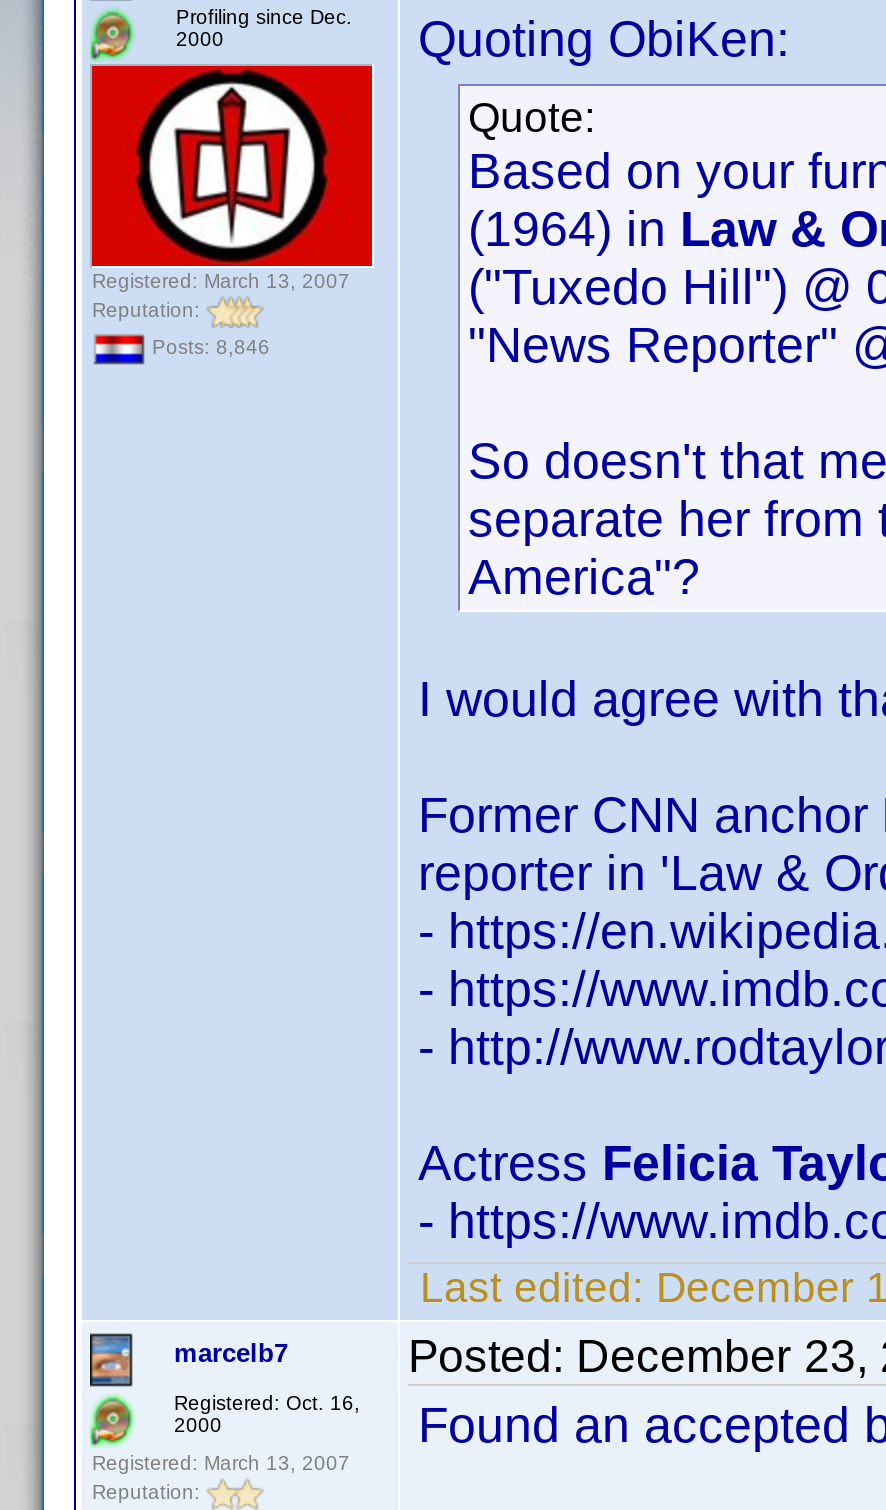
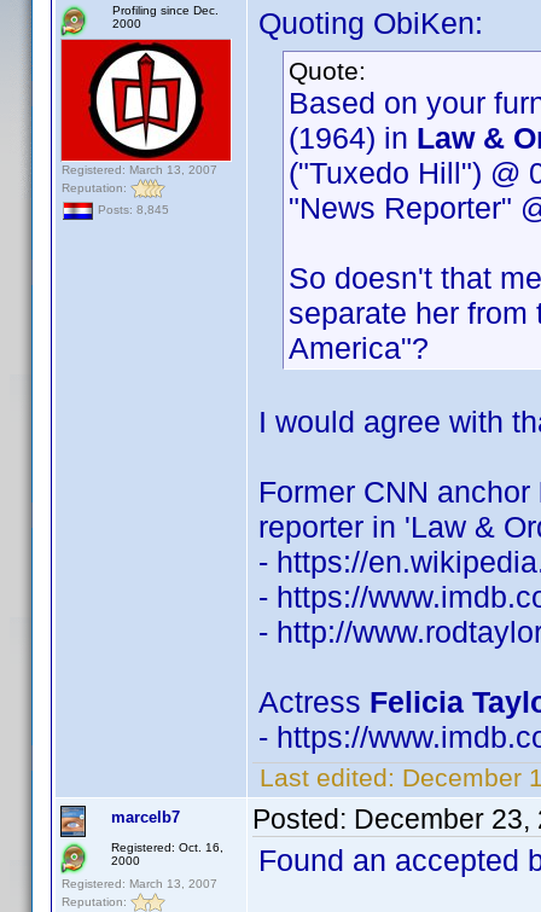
- Posts: 8,846
+ Posts: 8,845
